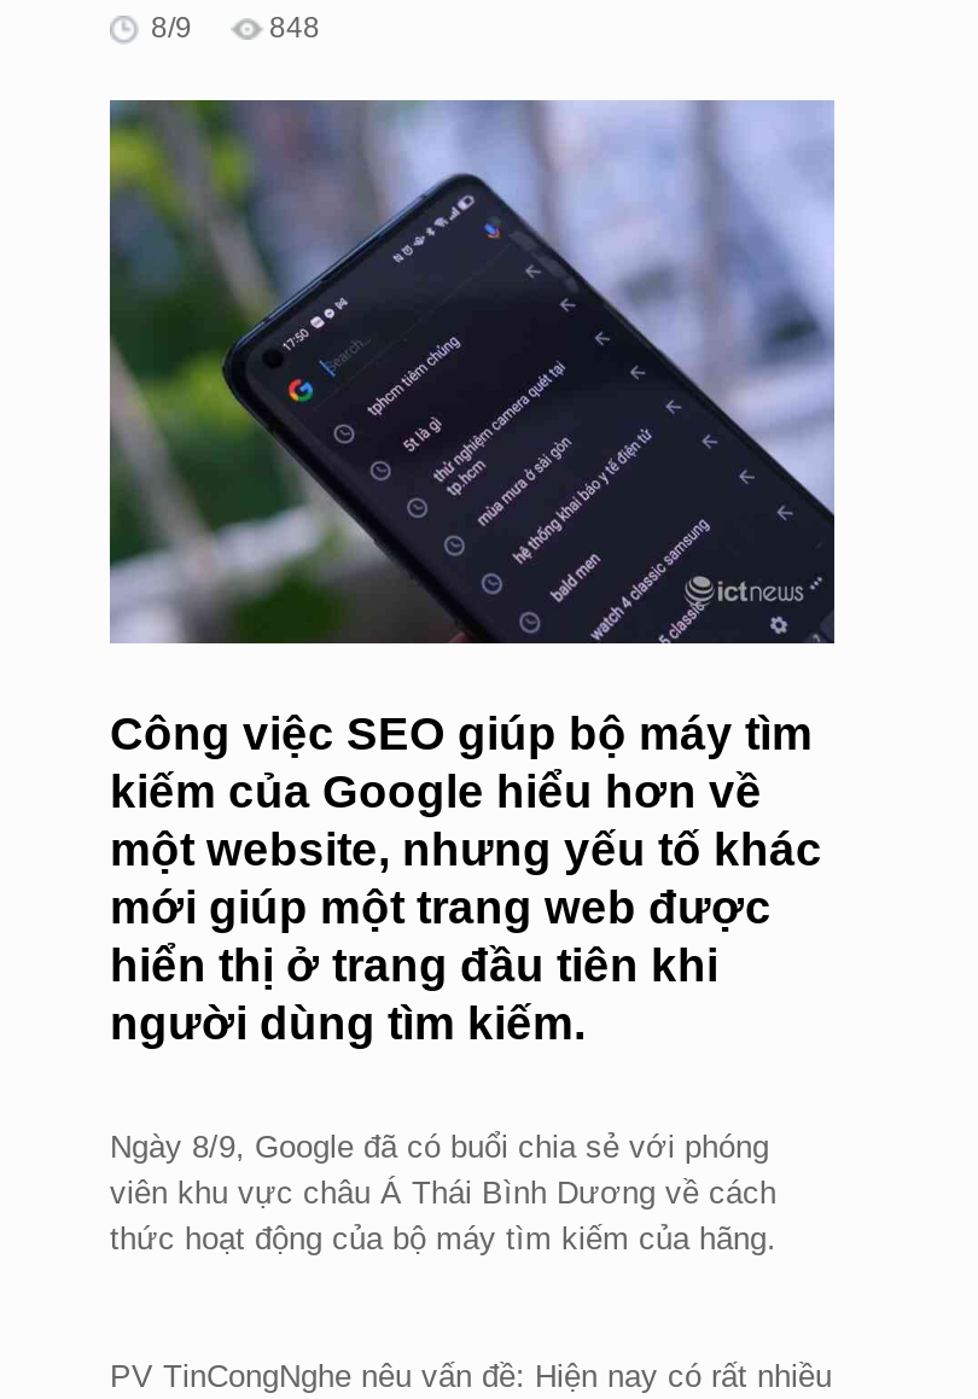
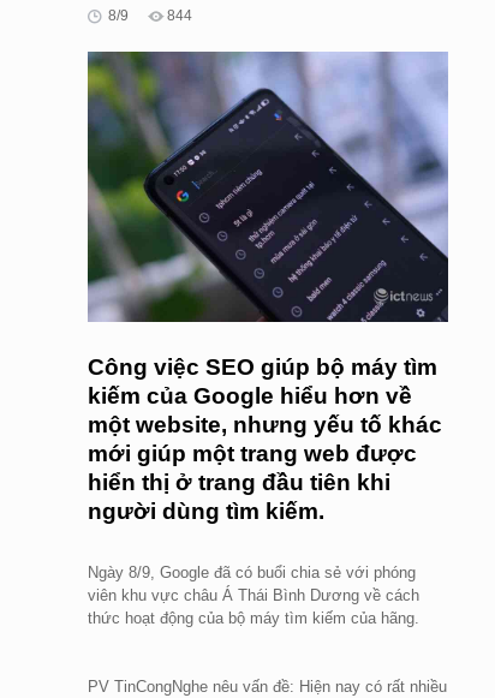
- 848
+ 844
